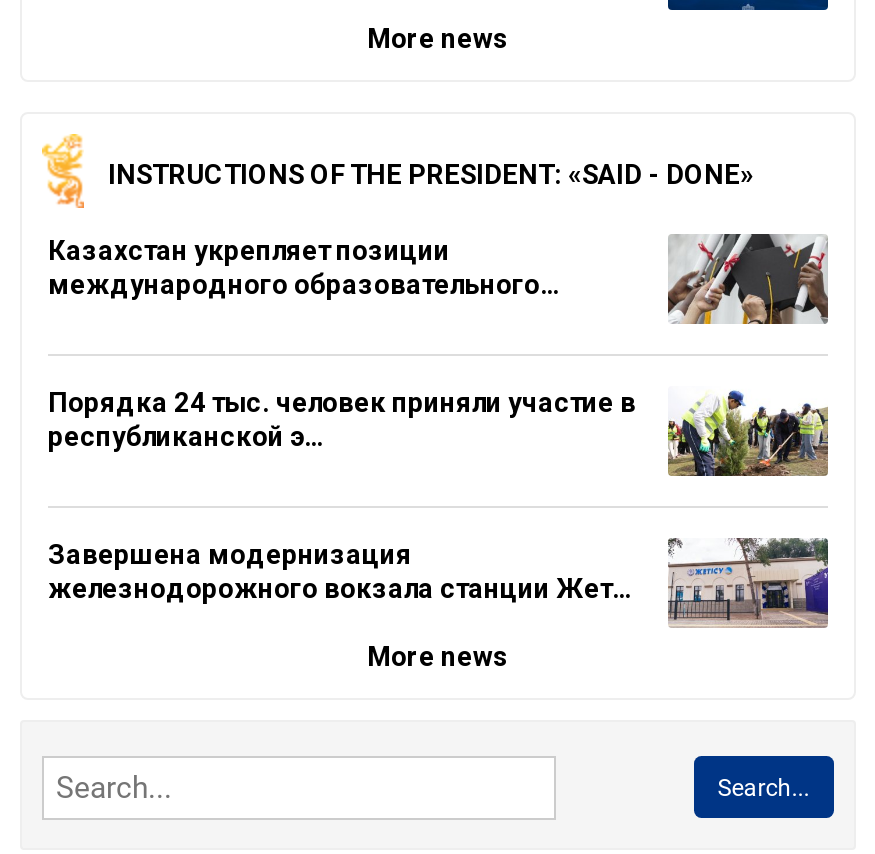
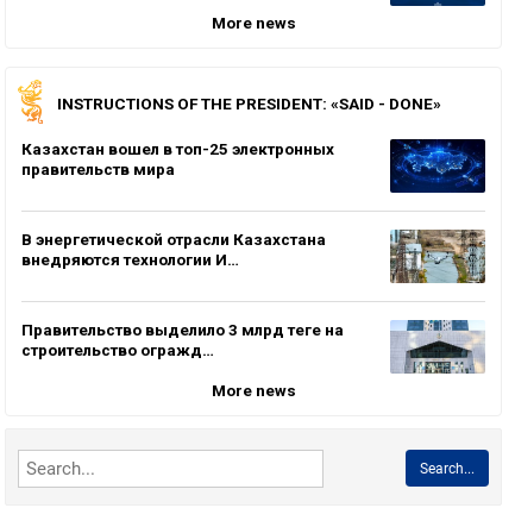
- Казахстан укрепляет позиции
- международного образовательного…
+ Казахстан вошел в топ-25 электронных
+ правительств мира

- [image]
+ [image]

- Порядка 24 тыс. человек приняли участие в
- республиканской э…
+ В энергетической отрасли Казахстана
+ внедряются технологии И…

- [image]
+ [image]

- [image]
- Завершена модернизация
- железнодорожного вокзала станции Жет…
+ [image]
+ Правительство выделило 3 млрд теңге на
+ строительство огражд…
